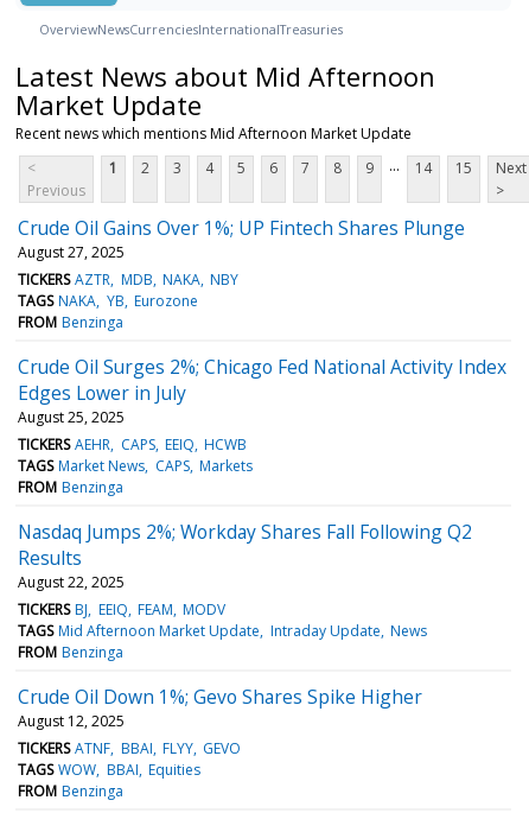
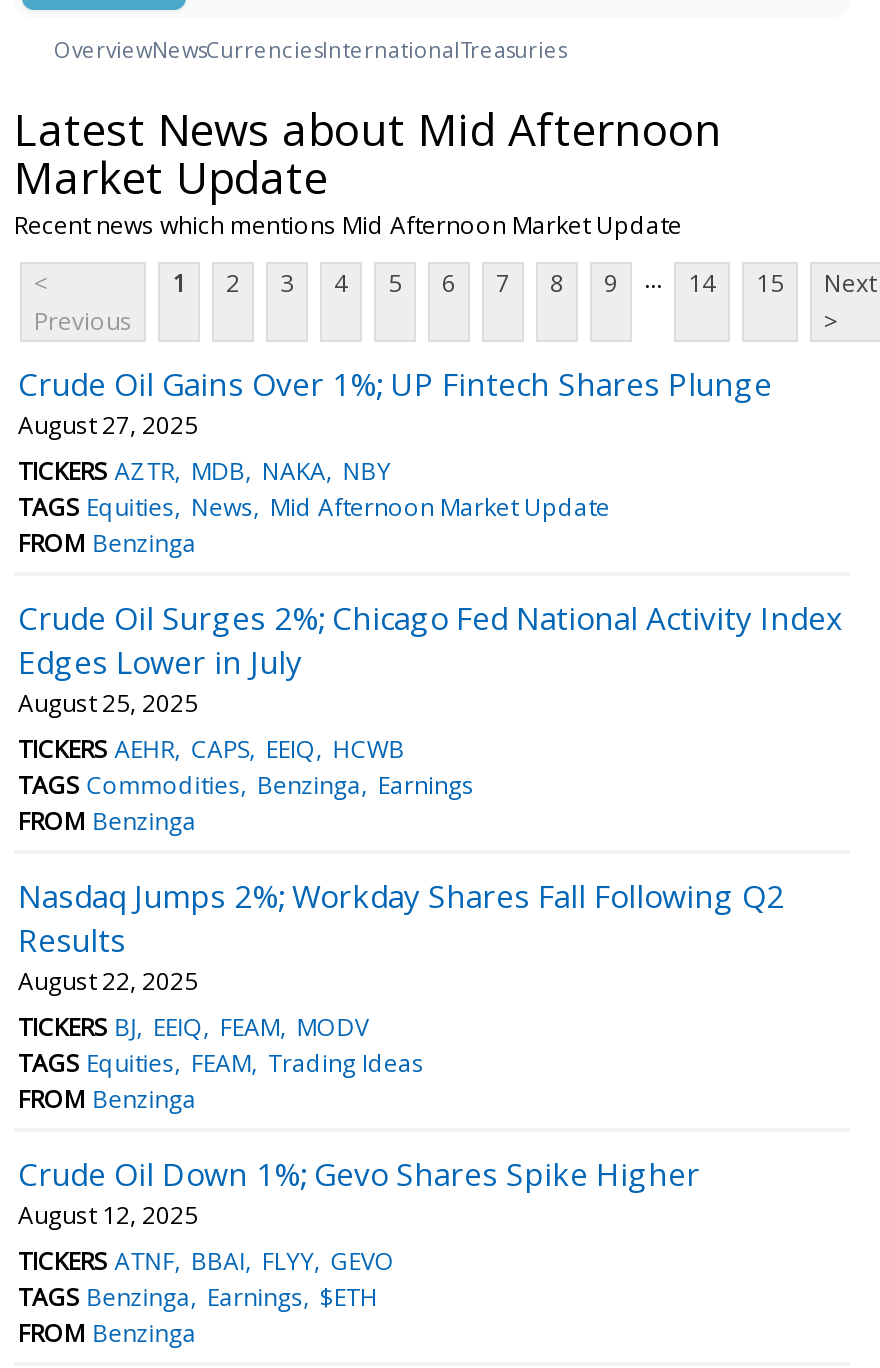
- TAGS NAKA YB Eurozone
+ TAGS Equities News Mid Afternoon Market Update

- TAGS Market News CAPS Markets
+ TAGS Commodities Benzinga Earnings

- TAGS Mid Afternoon Market Update Intraday Update News
+ TAGS Equities FEAM Trading Ideas

- TAGS WOW BBAI Equities
+ TAGS Benzinga Earnings $ETH
